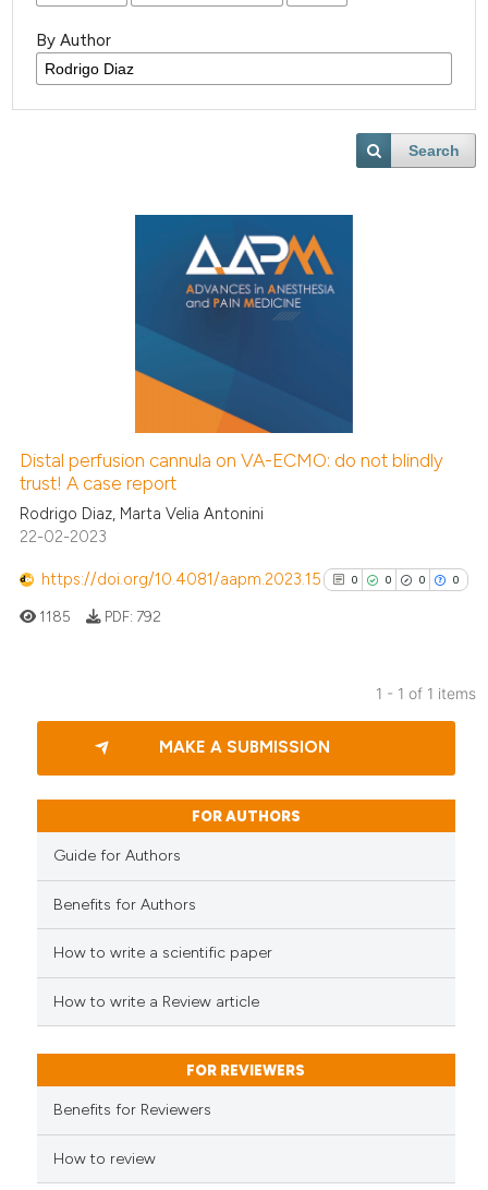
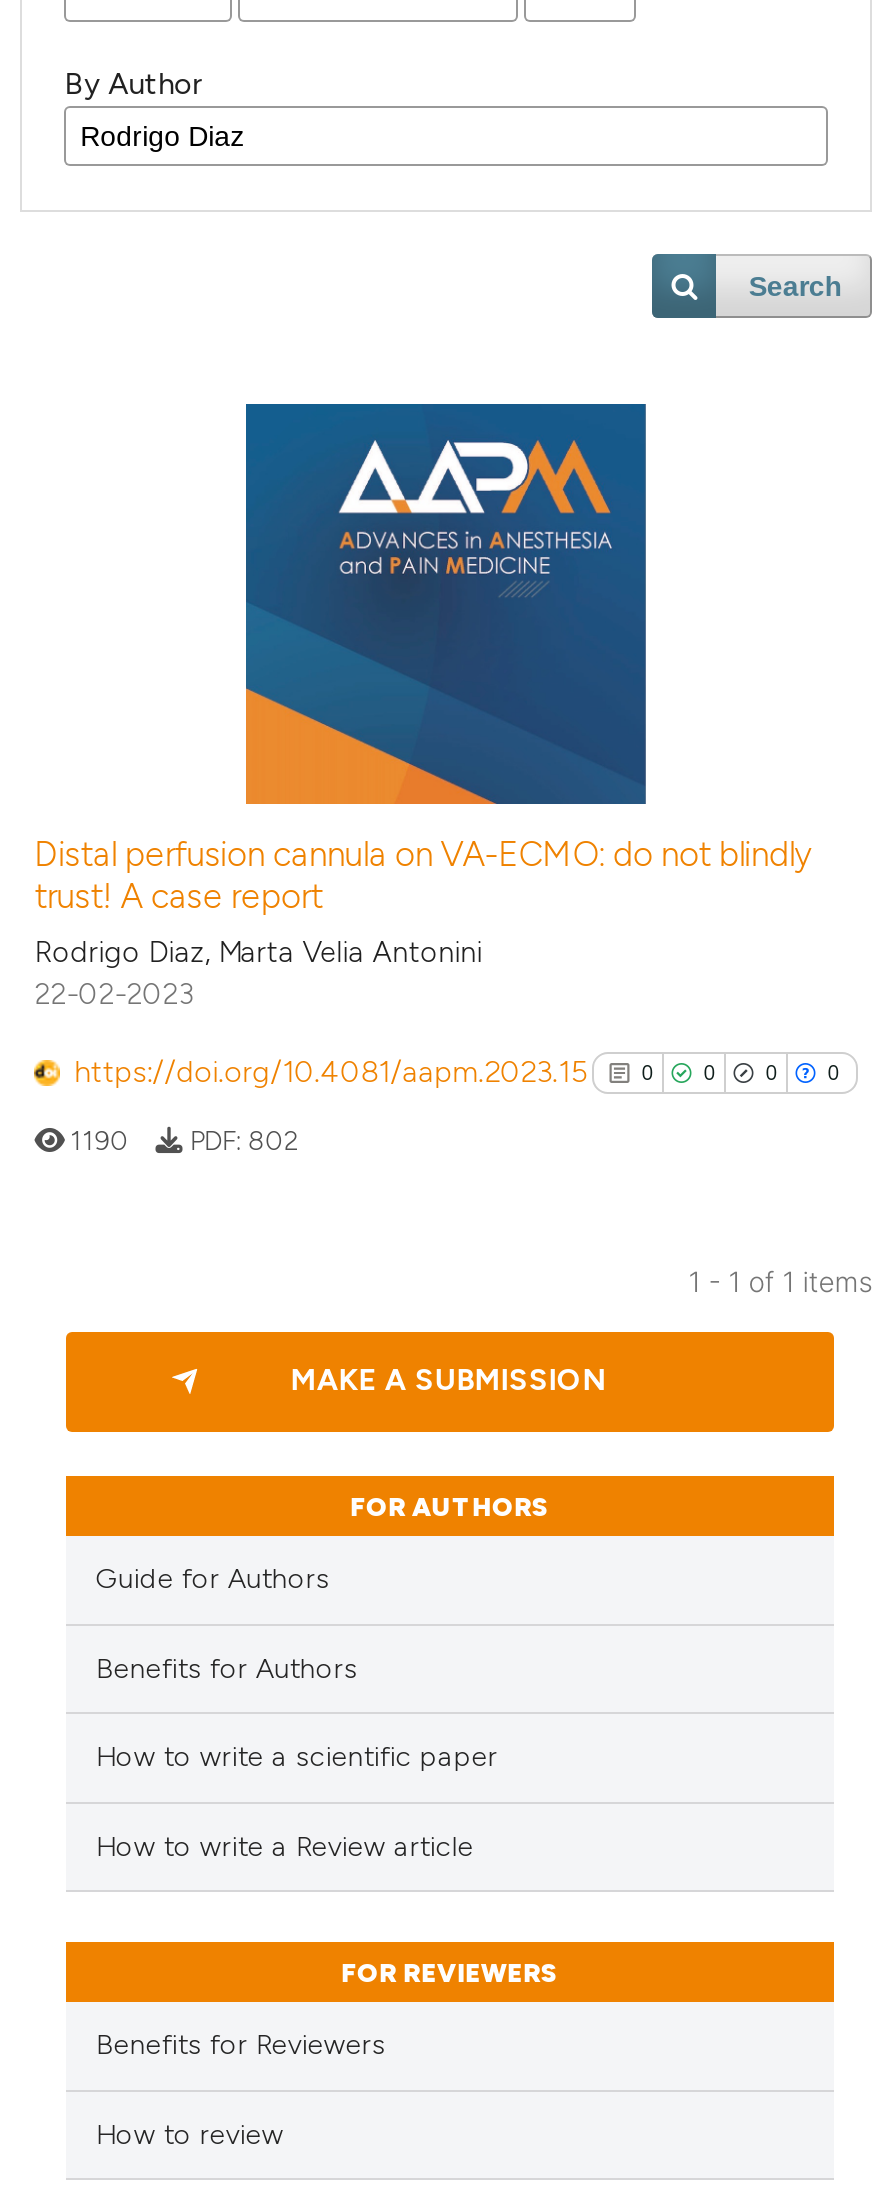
- 1185
+ 1190

- PDF: 792
+ PDF: 802
